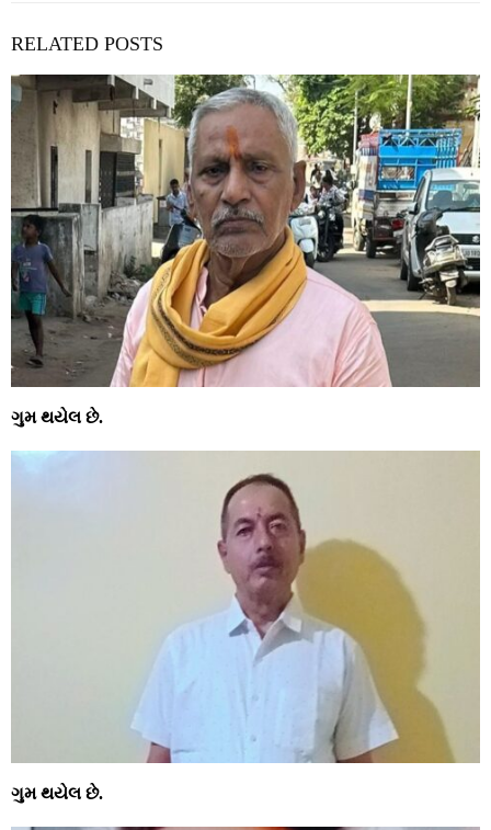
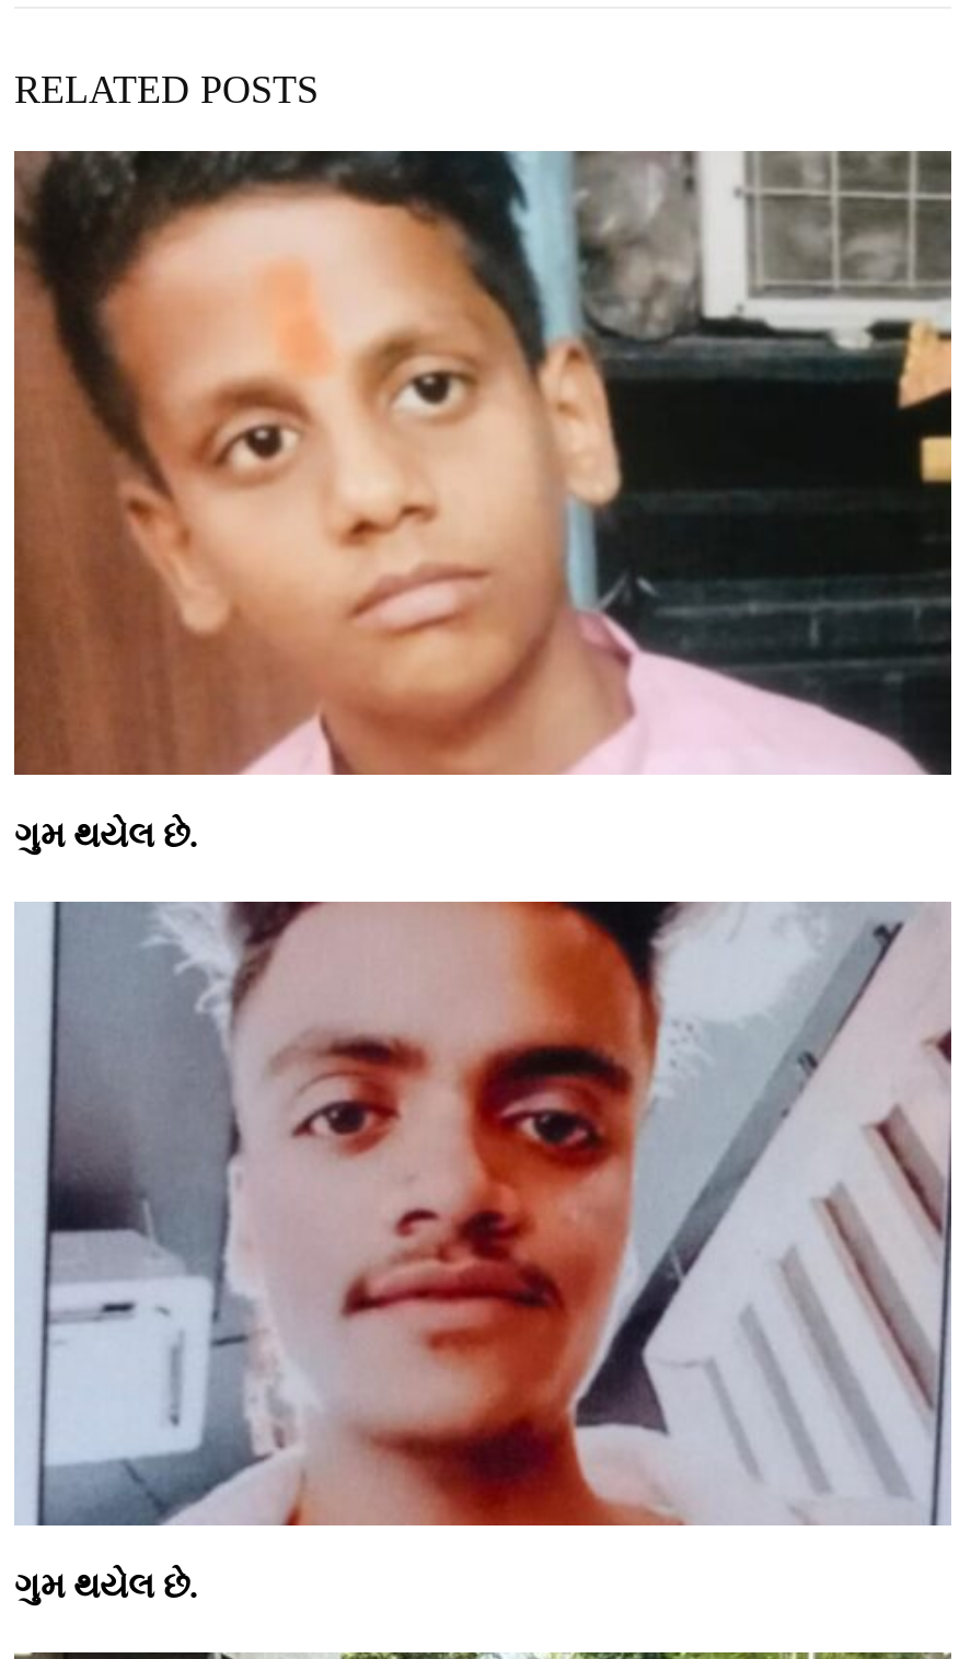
- [image]
+ [image]

- [image]
+ [image]
